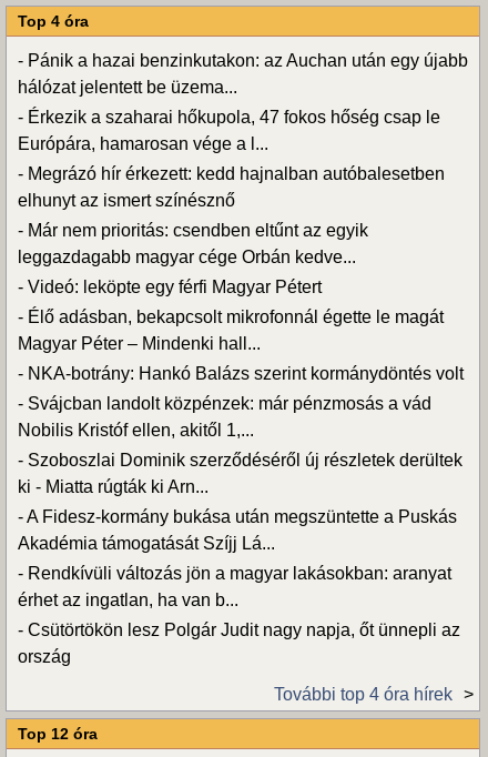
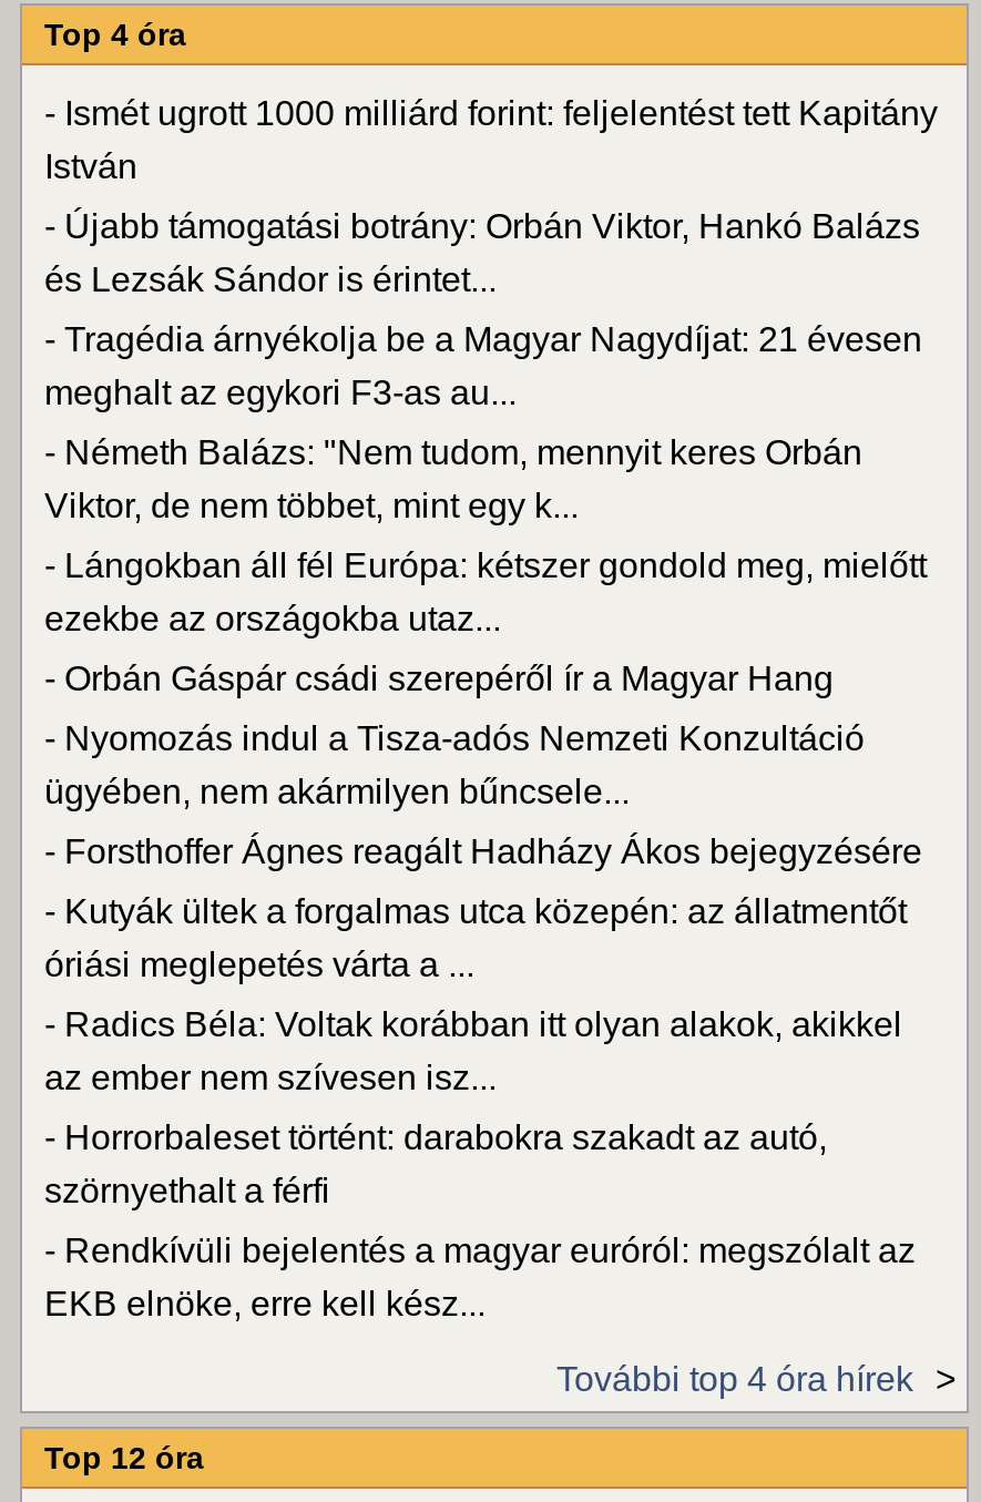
- - Pánik a hazai benzinkutakon: az Auchan után egy újabb
- hálózat jelentett be üzema...
+ - Ismét ugrott 1000 milliárd forint: feljelentést tett Kapitány
+ István

- - Érkezik a szaharai hőkupola, 47 fokos hőség csap le
- Európára, hamarosan vége a l...
+ - Újabb támogatási botrány: Orbán Viktor, Hankó Balázs
+ és Lezsák Sándor is érintet...

- - Megrázó hír érkezett: kedd hajnalban autóbalesetben
- elhunyt az ismert színésznő
+ - Tragédia árnyékolja be a Magyar Nagydíjat: 21 évesen
+ meghalt az egykori F3-as au...

- - Már nem prioritás: csendben eltűnt az egyik
- leggazdagabb magyar cége Orbán kedve...
+ - Németh Balázs: "Nem tudom, mennyit keres Orbán
+ Viktor, de nem többet, mint egy k...

- - Videó: leköpte egy férfi Magyar Pétert
+ - Lángokban áll fél Európa: kétszer gondold meg, mielőtt
+ ezekbe az országokba utaz...

- - Élő adásban, bekapcsolt mikrofonnál égette le magát
- Magyar Péter – Mindenki hall...
+ - Orbán Gáspár csádi szerepéről ír a Magyar Hang

- - NKA-botrány: Hankó Balázs szerint kormánydöntés volt
+ - Nyomozás indul a Tisza-adós Nemzeti Konzultáció
+ ügyében, nem akármilyen bűncsele...

- - Svájcban landolt közpénzek: már pénzmosás a vád
- Nobilis Kristóf ellen, akitől 1,...
+ - Forsthoffer Ágnes reagált Hadházy Ákos bejegyzésére

- - Szoboszlai Dominik szerződéséről új részletek derültek
- ki - Miatta rúgták ki Arn...
+ - Kutyák ültek a forgalmas utca közepén: az állatmentőt
+ óriási meglepetés várta a ...

- - A Fidesz-kormány bukása után megszüntette a Puskás
- Akadémia támogatását Szíjj Lá...
+ - Radics Béla: Voltak korábban itt olyan alakok, akikkel
+ az ember nem szívesen isz...

- - Rendkívüli változás jön a magyar lakásokban: aranyat
- érhet az ingatlan, ha van b...
+ - Horrorbaleset történt: darabokra szakadt az autó,
+ szörnyethalt a férfi

- - Csütörtökön lesz Polgár Judit nagy napja, őt ünnepli az
- ország
+ - Rendkívüli bejelentés a magyar euróról: megszólalt az
+ EKB elnöke, erre kell kész...
